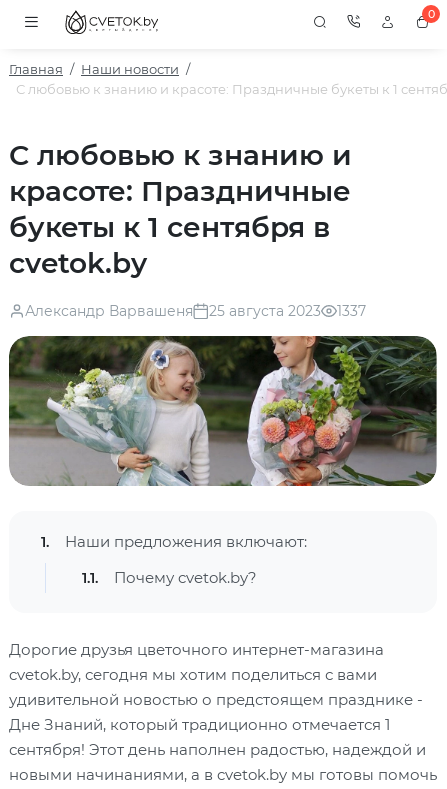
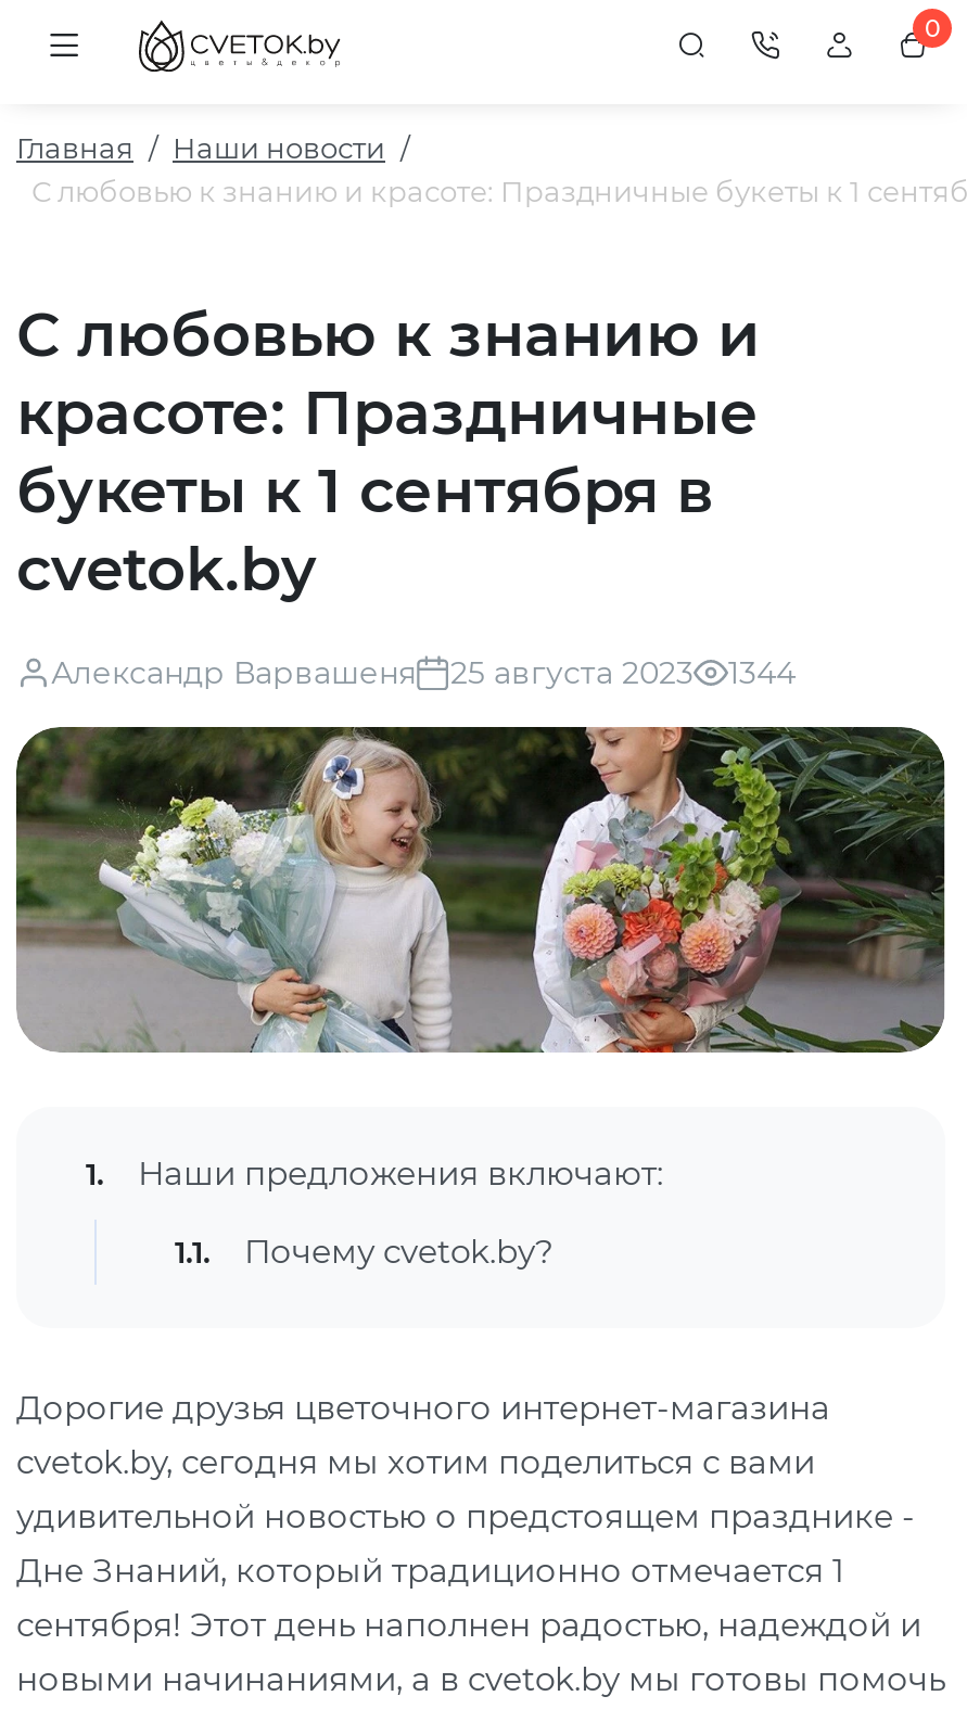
- Александр Варвашеня 25 августа 2023 1337
+ Александр Варвашеня 25 августа 2023 1344
